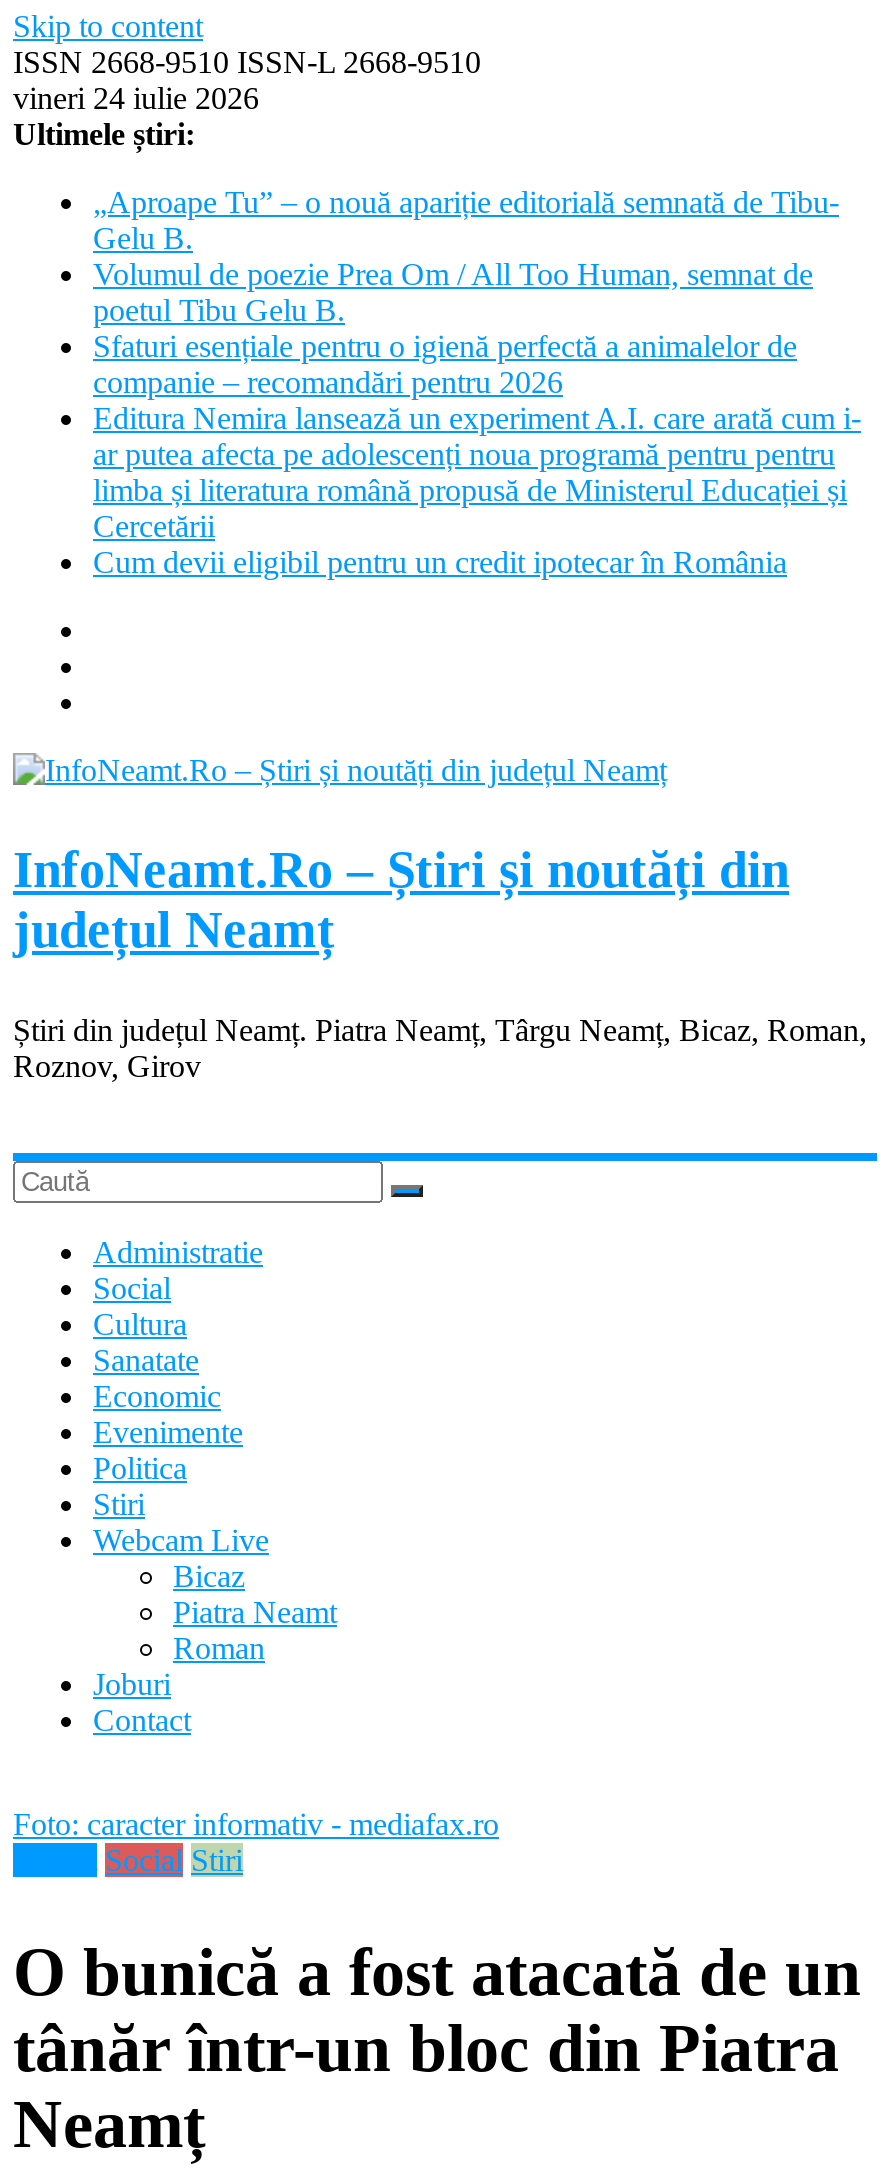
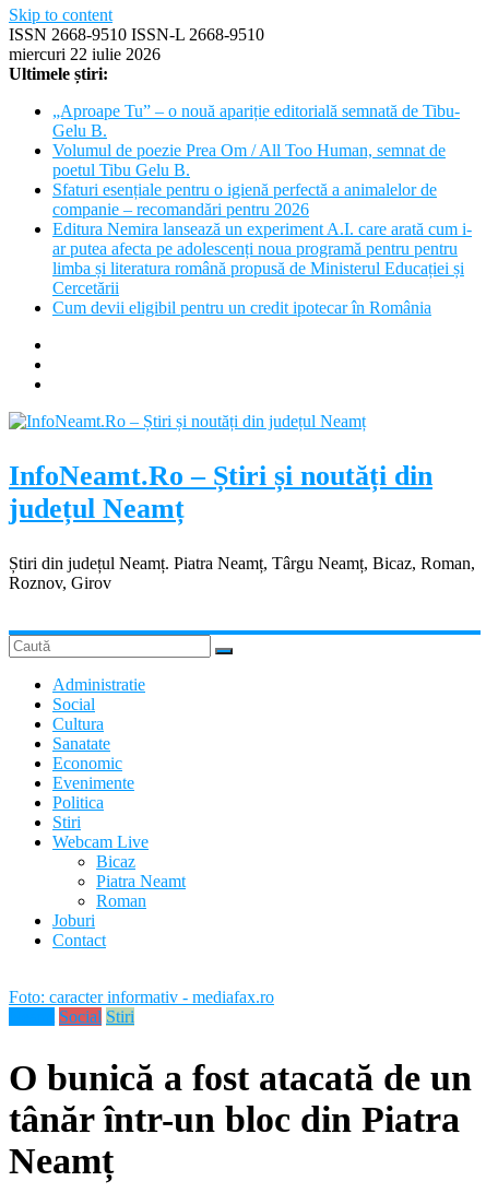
- vineri 24 iulie 2026
+ miercuri 22 iulie 2026
